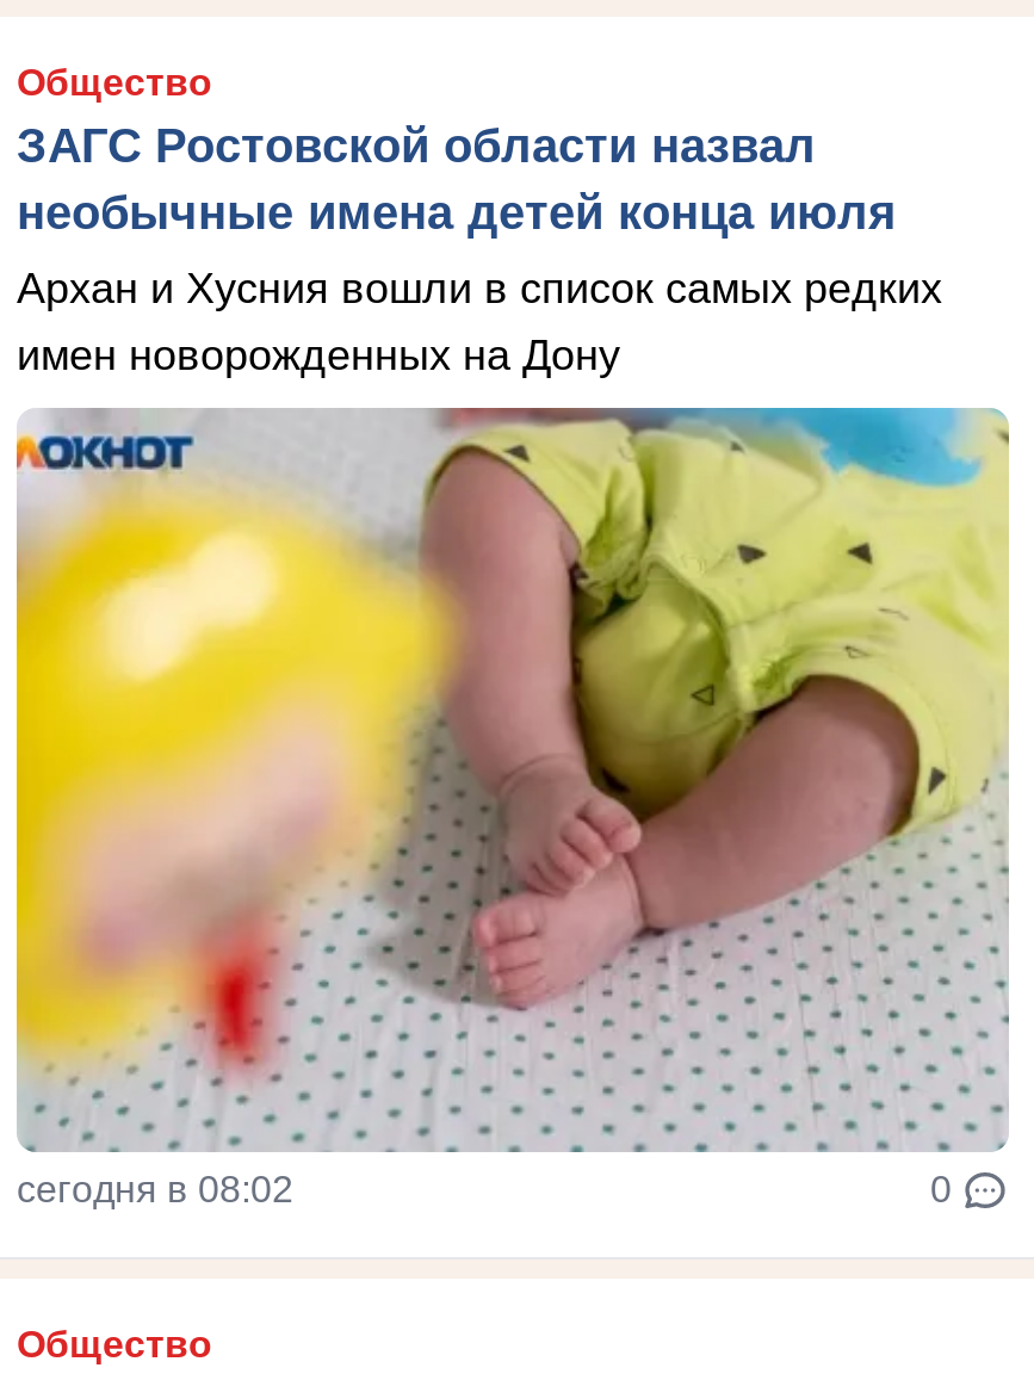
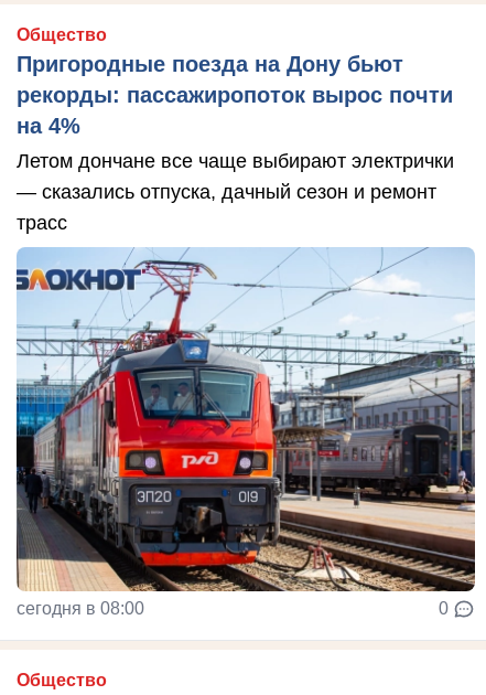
- ЗАГС Ростовской области назвал
- необычные имена детей конца июля
+ Пригородные поезда на Дону бьют
+ рекорды: пассажиропоток вырос почти
+ на 4%

- Архан и Хусния вошли в список самых редких
- имен новорожденных на Дону
+ Летом дончане все чаще выбирают электрички
+ — сказались отпуска, дачный сезон и ремонт
+ трасс

- [image]
- сегодня в 08:02
+ [image]
+ сегодня в 08:00
